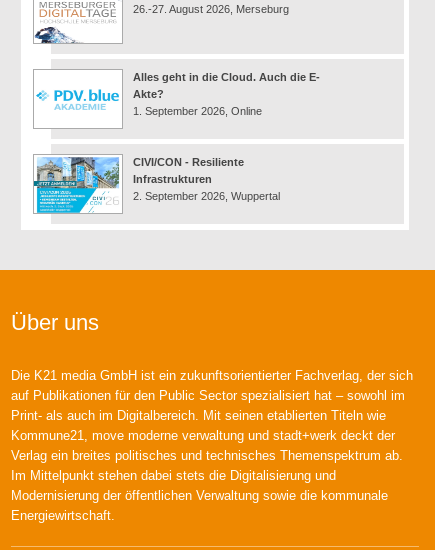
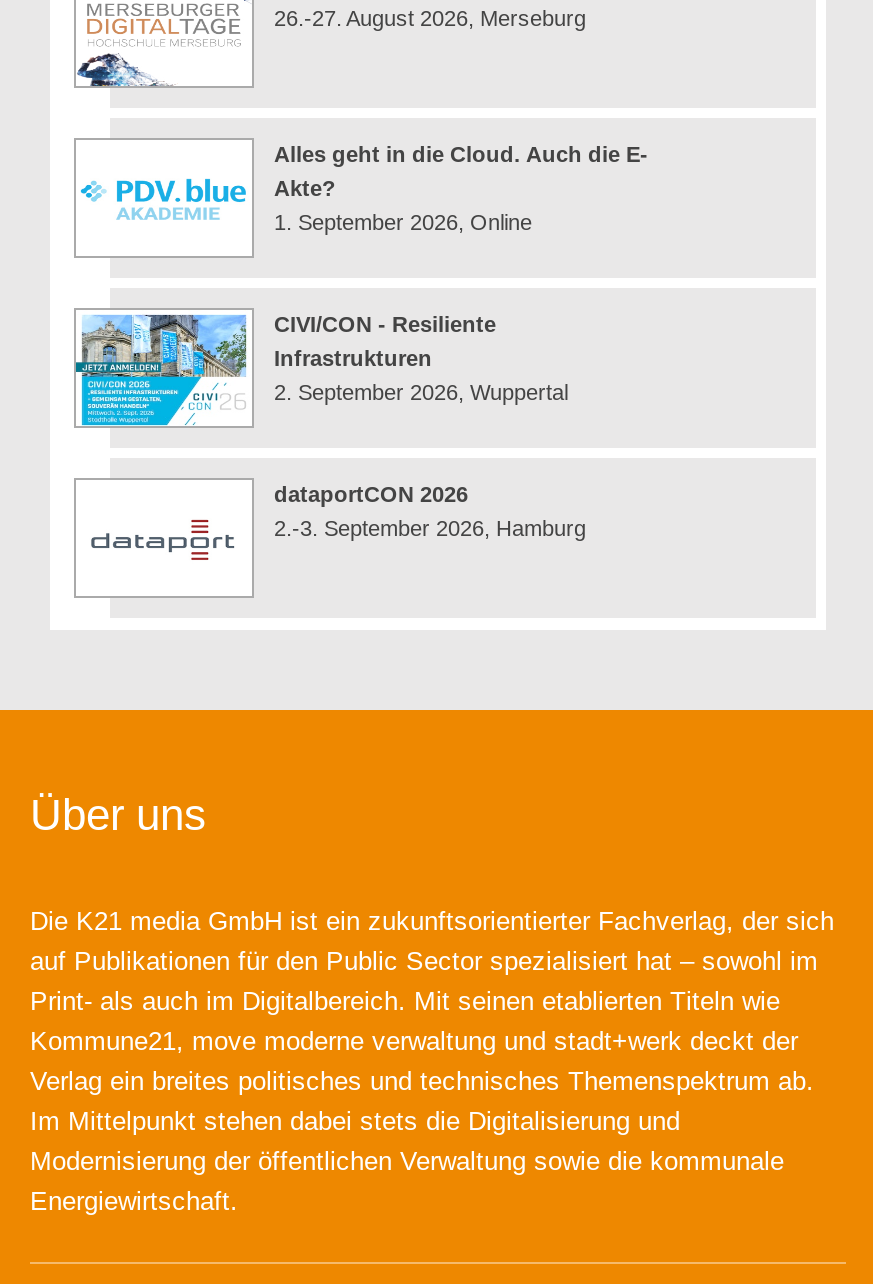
+ [image]
+ dataportCON 2026
+ 2.-3. September 2026, Hamburg
